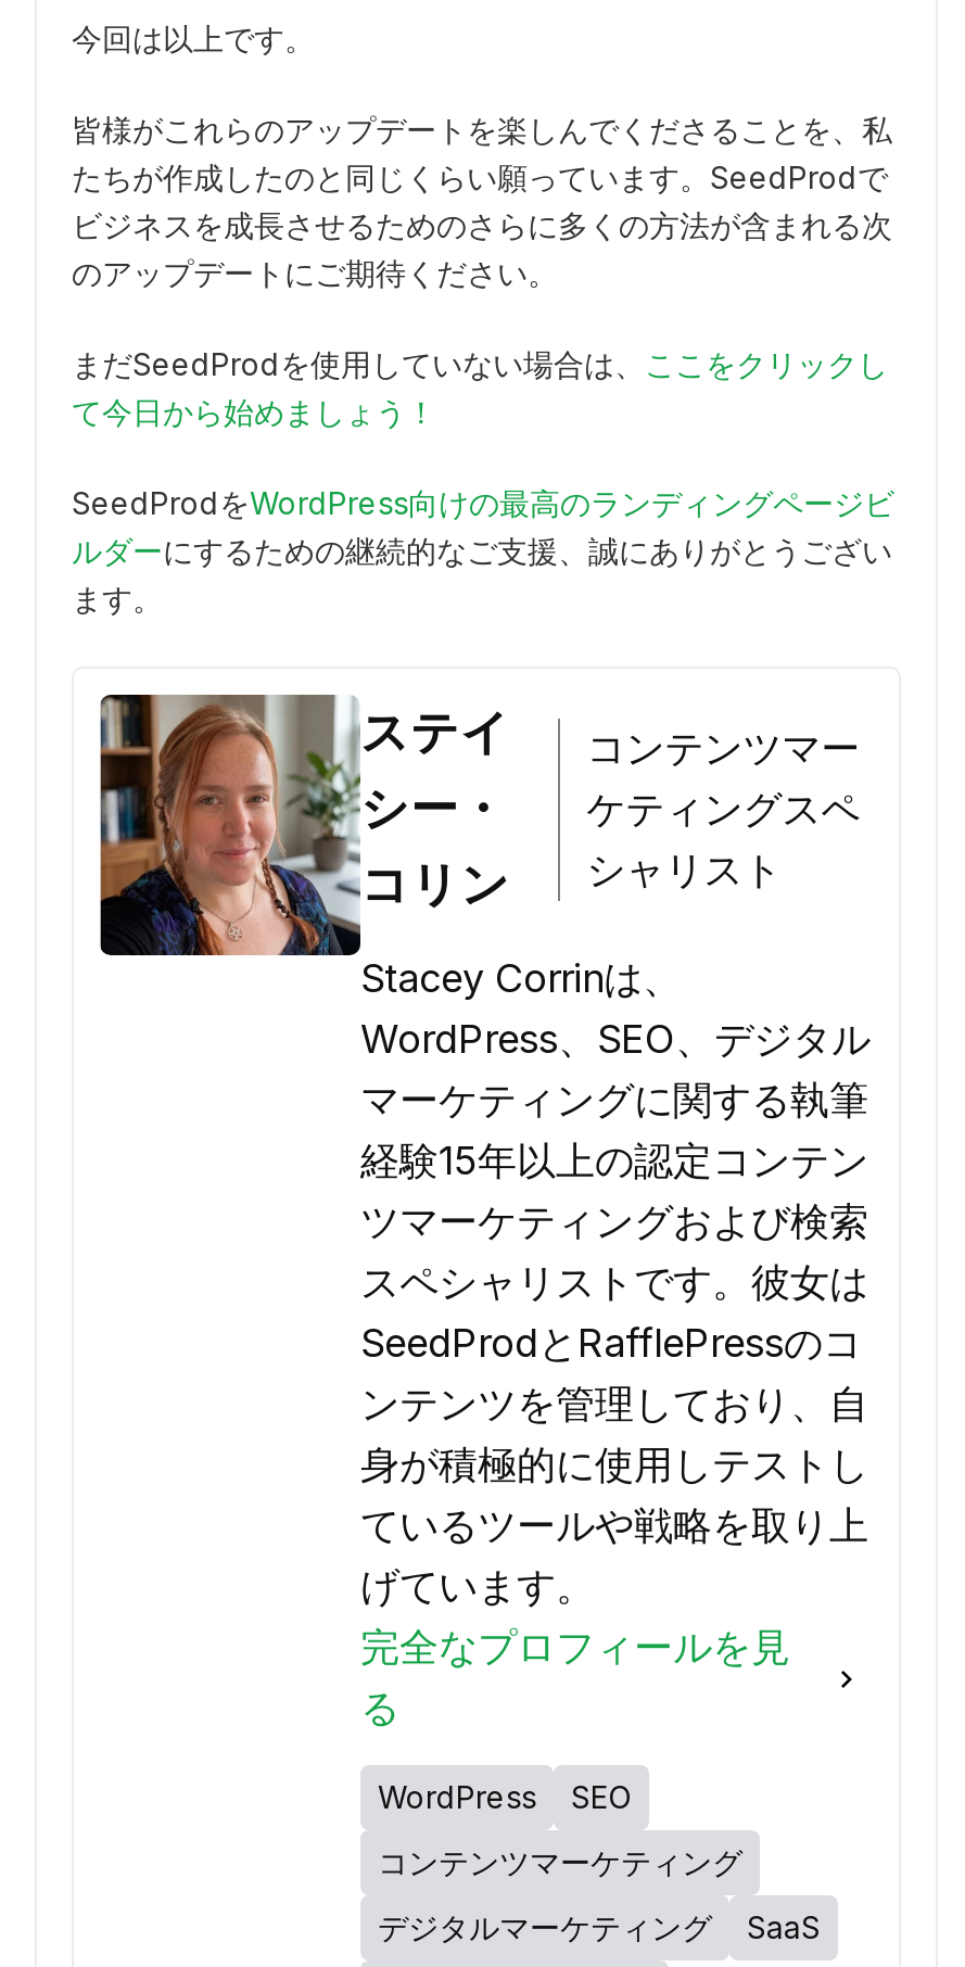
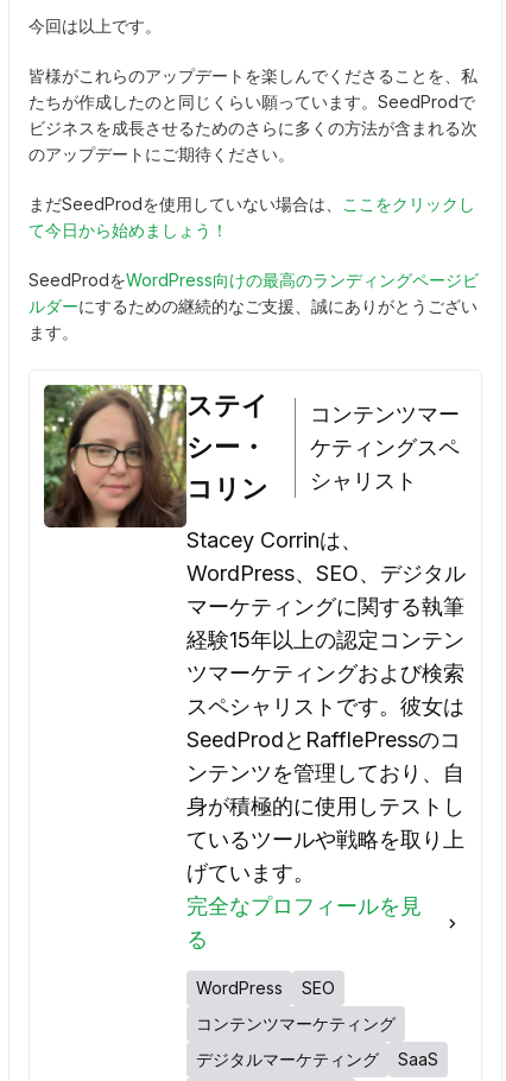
- [image]
+ [image]
